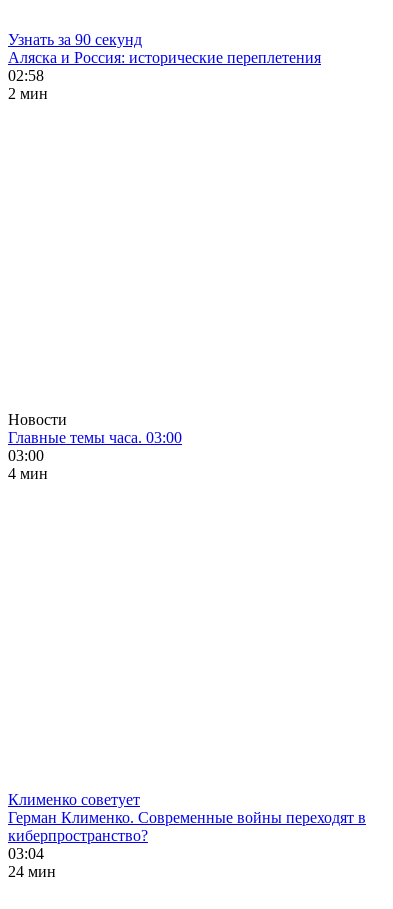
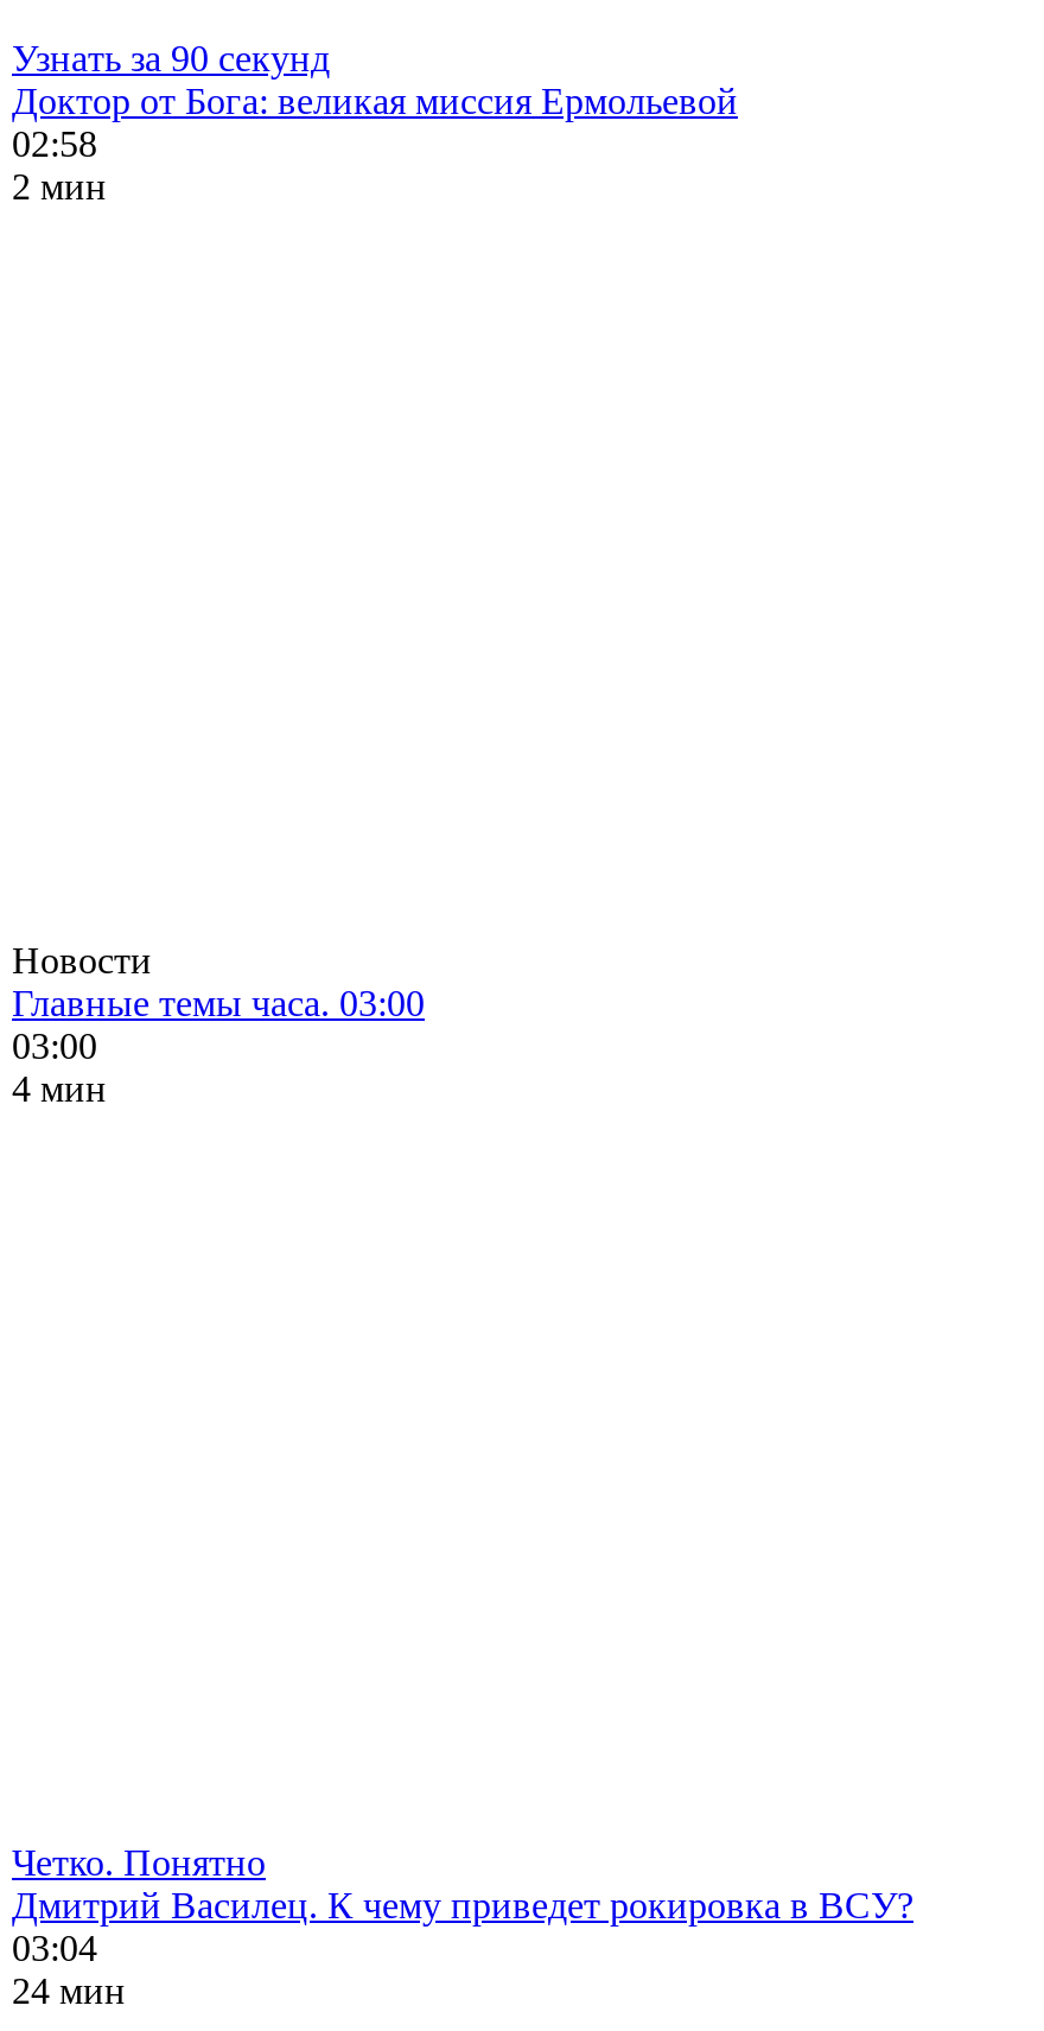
- Аляска и Россия: исторические переплетения
+ Доктор от Бога: великая миссия Ермольевой

- Клименко советует
- Герман Клименко. Современные войны переходят в
- киберпространство?
+ Четко. Понятно
+ Дмитрий Василец. К чему приведет рокировка в ВСУ?
